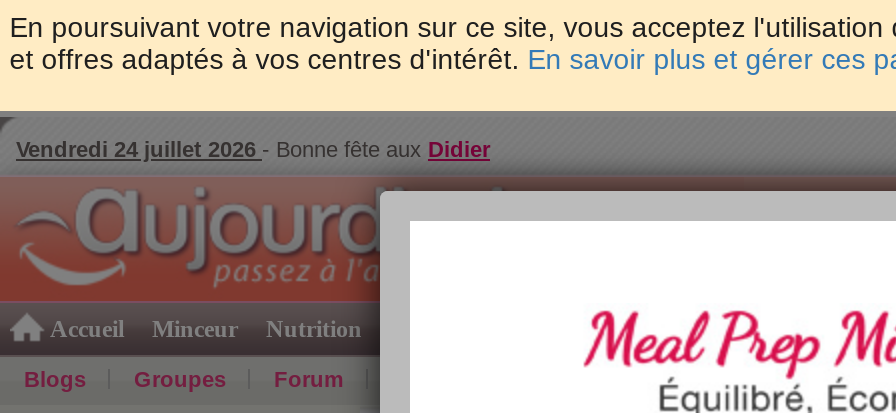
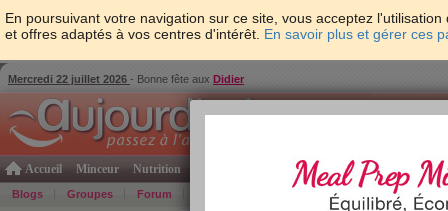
- Vendredi 24 juillet 2026 - Bonne fête aux Didier
+ Mercredi 22 juillet 2026 - Bonne fête aux Didier
